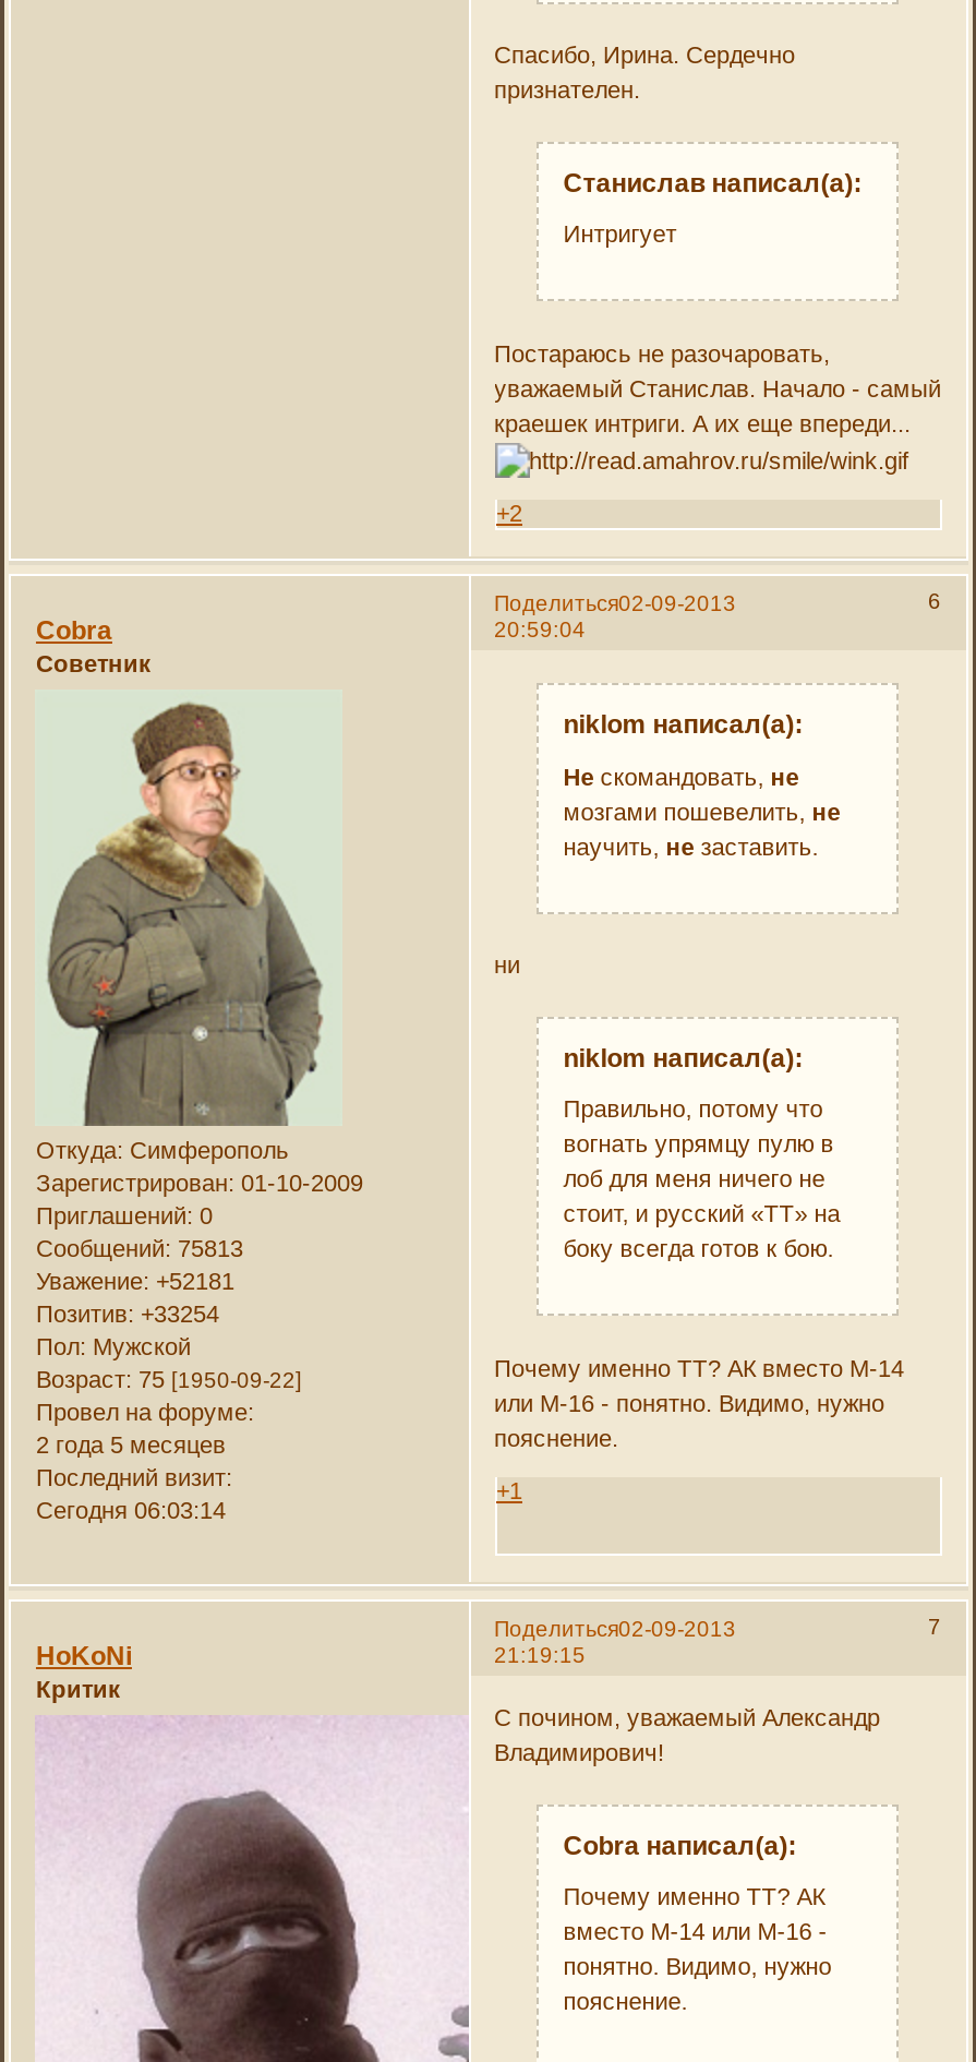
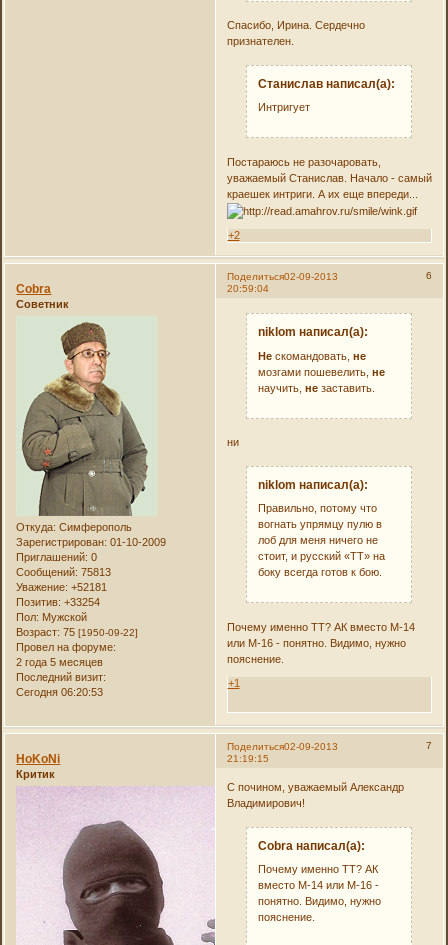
- Сегодня 06:03:14
+ Сегодня 06:20:53
